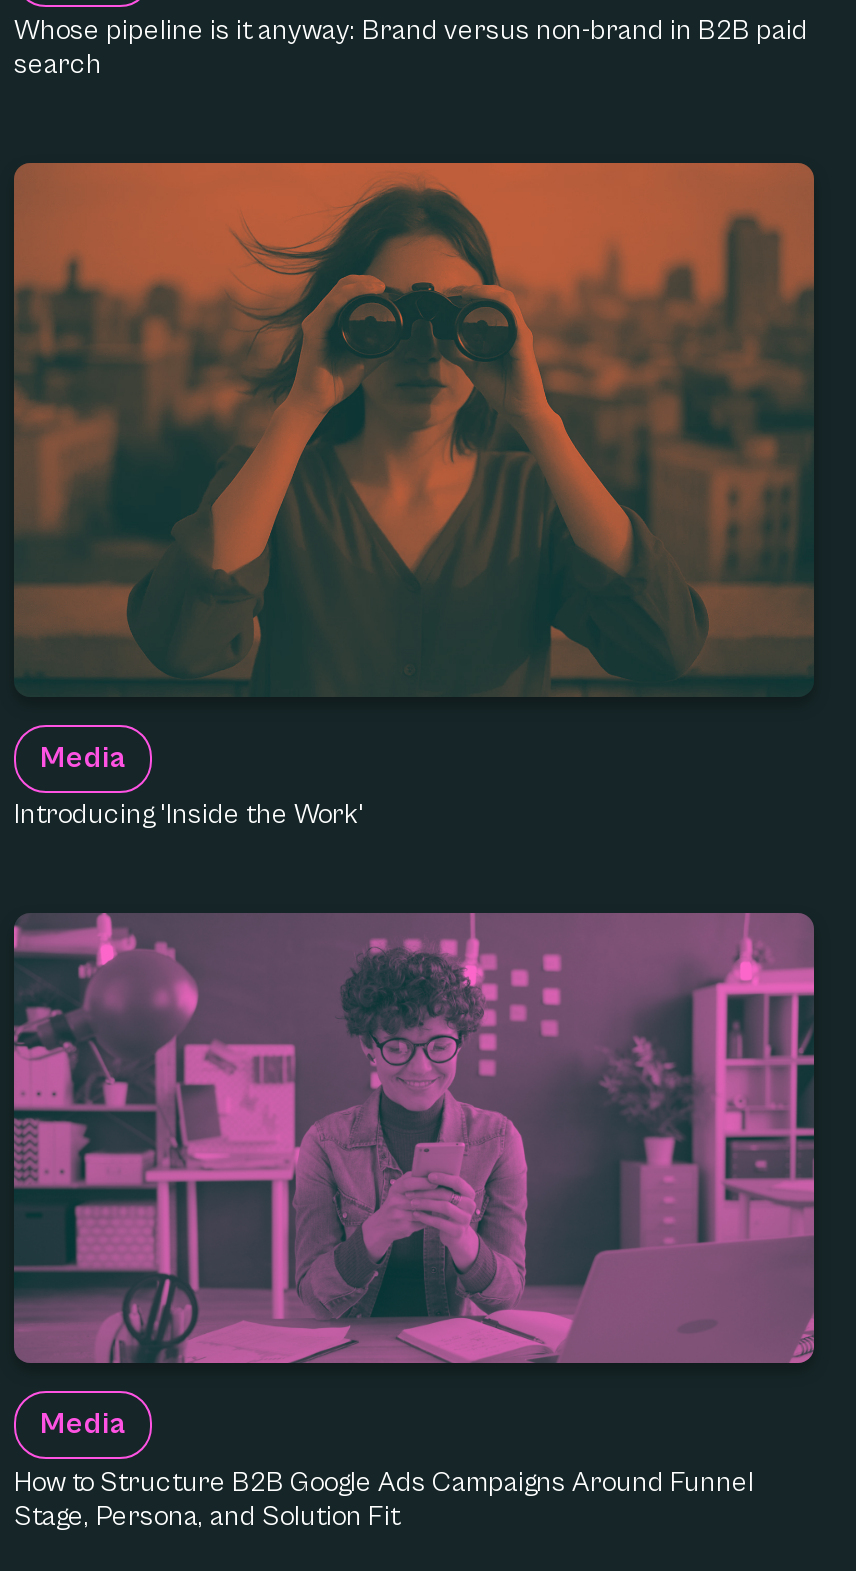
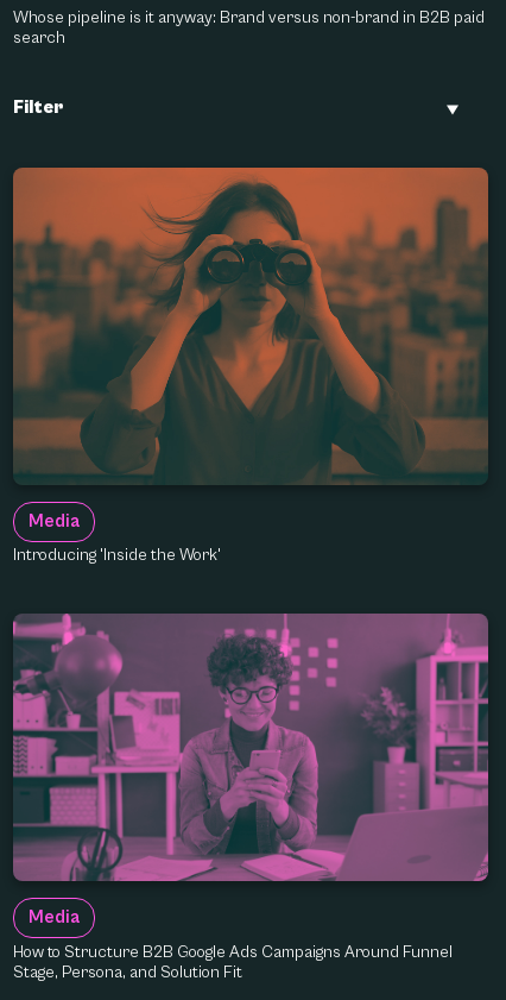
+ Filter
